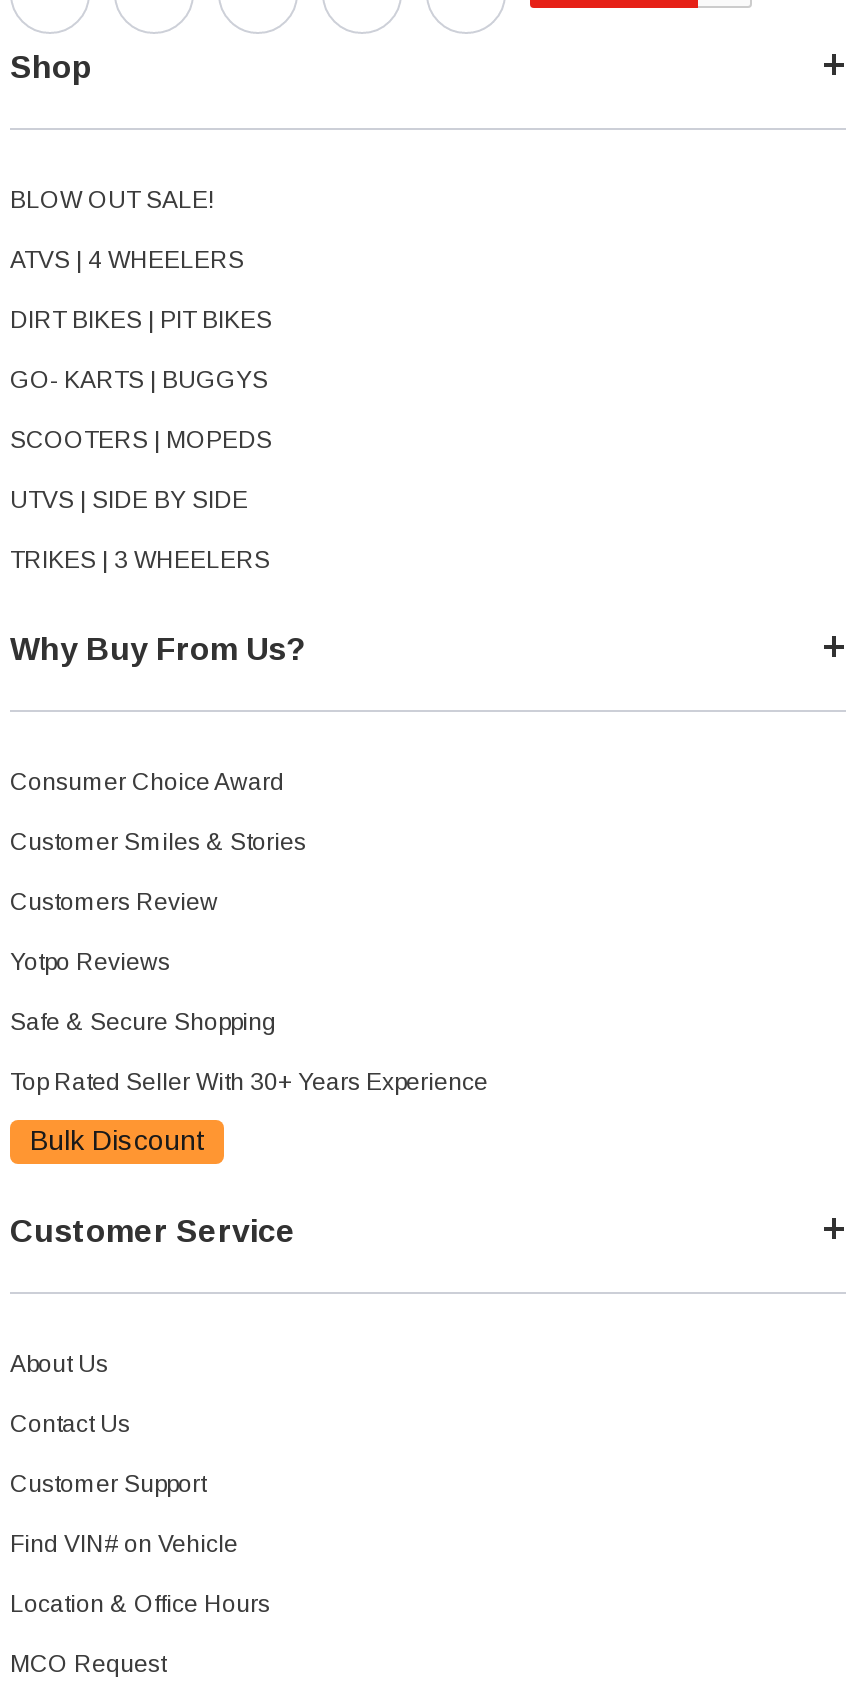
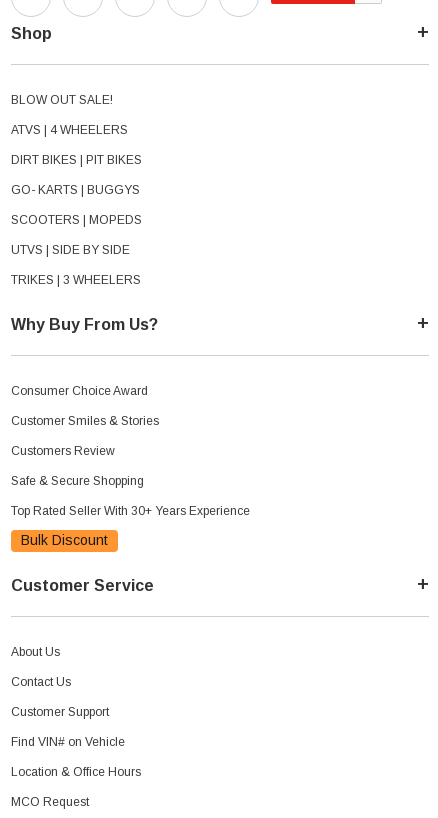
- Yotpo Reviews
